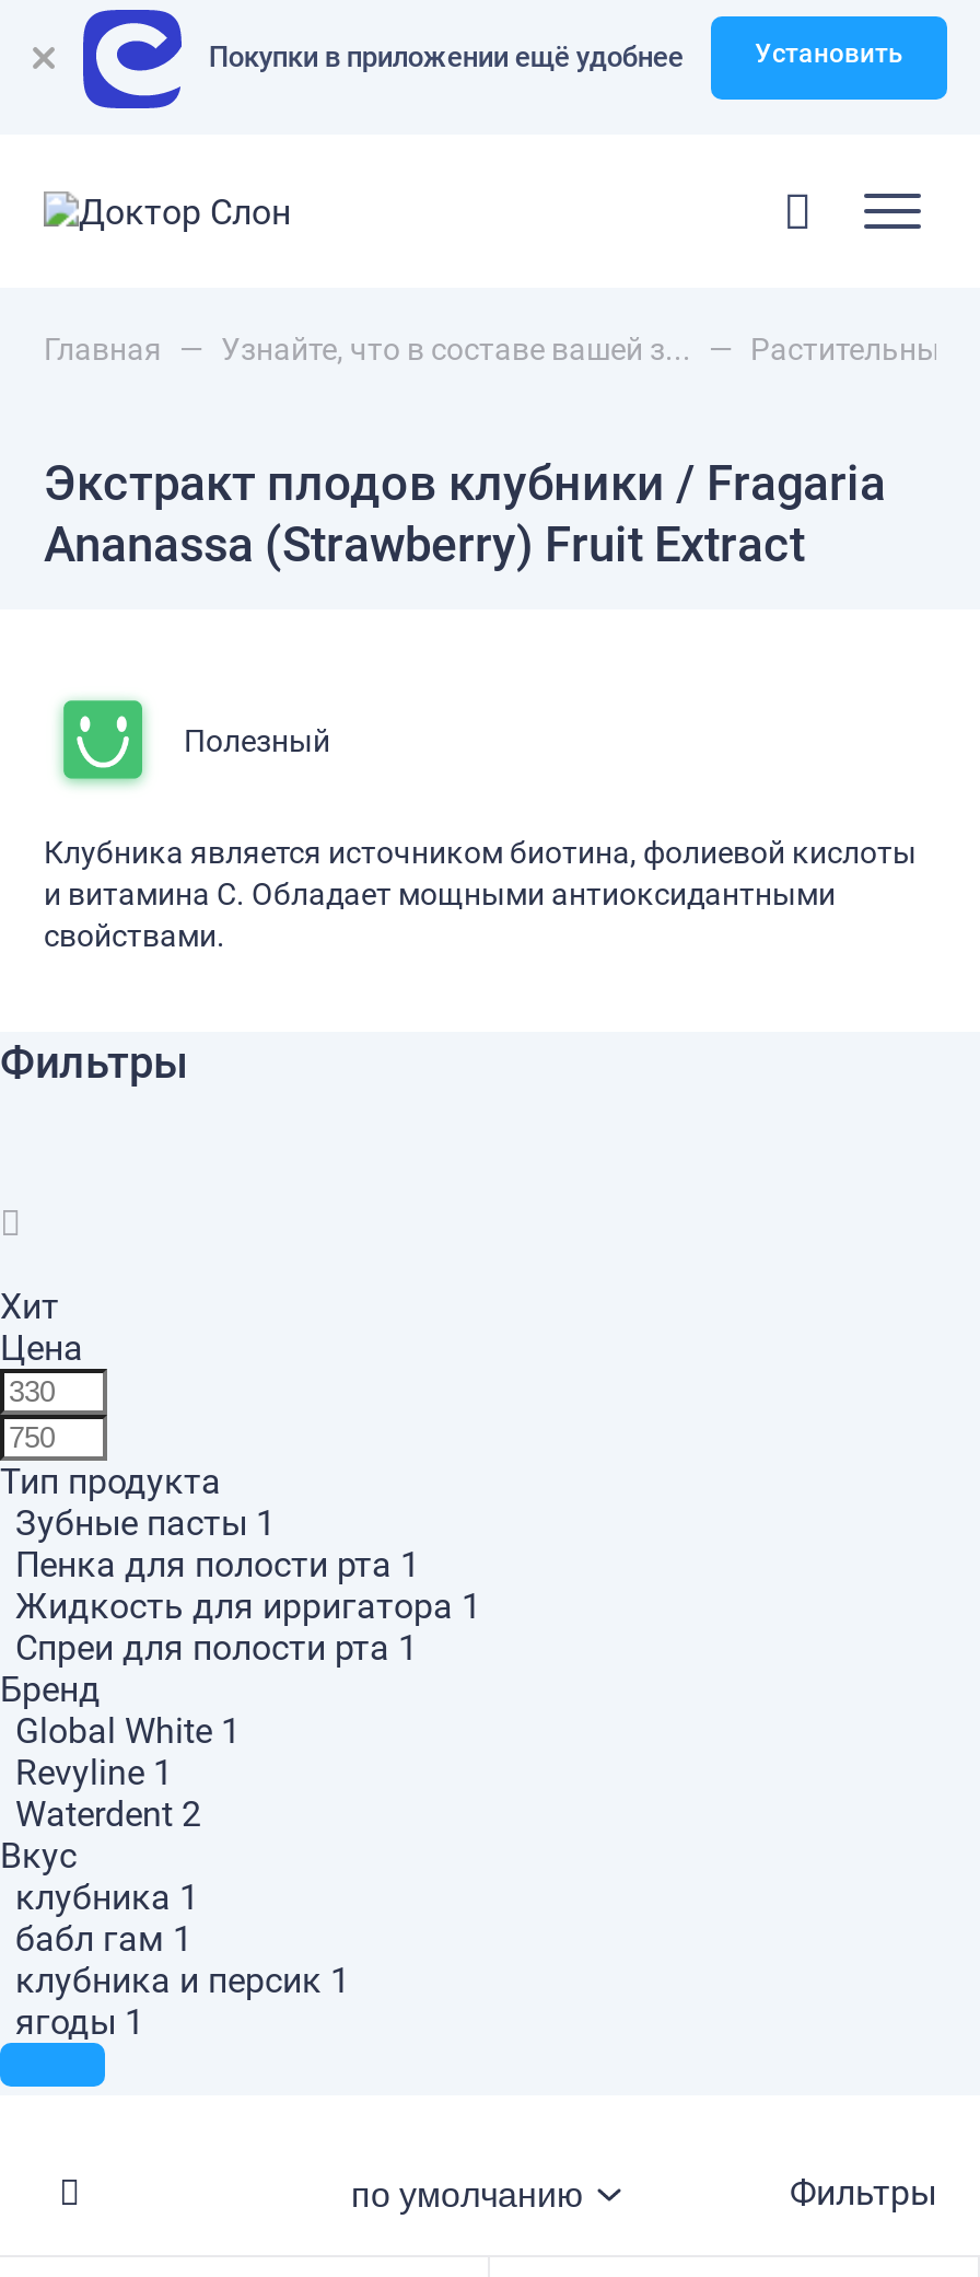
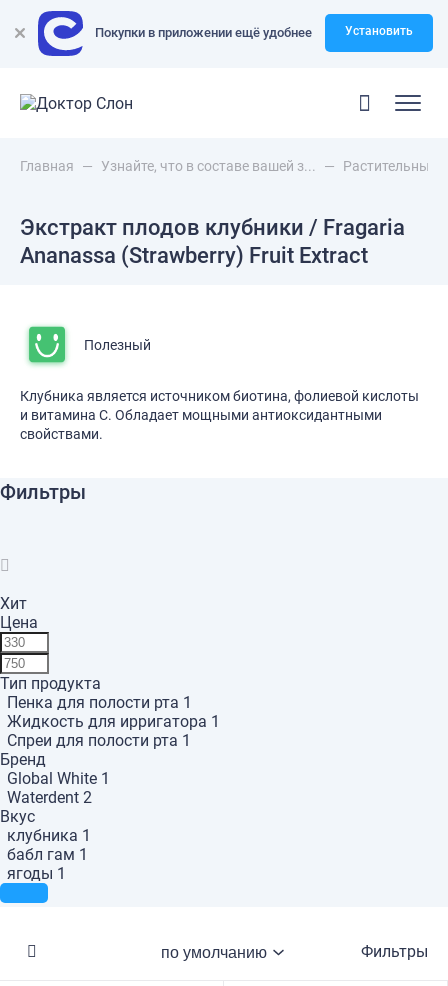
- Зубные пасты 1

- Revyline 1

- клубника и персик 1
